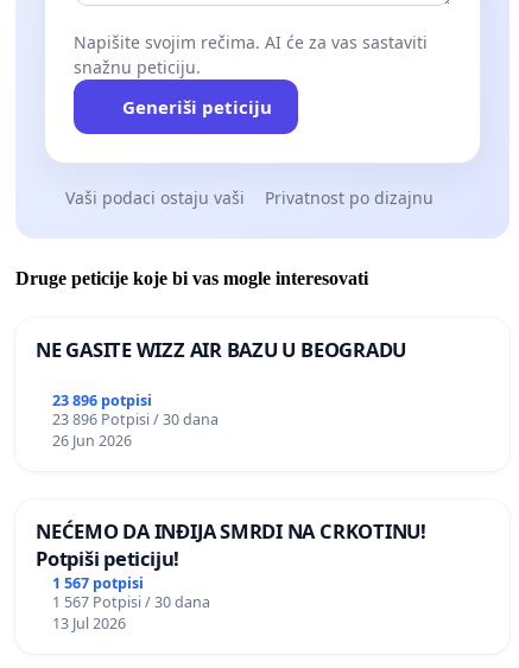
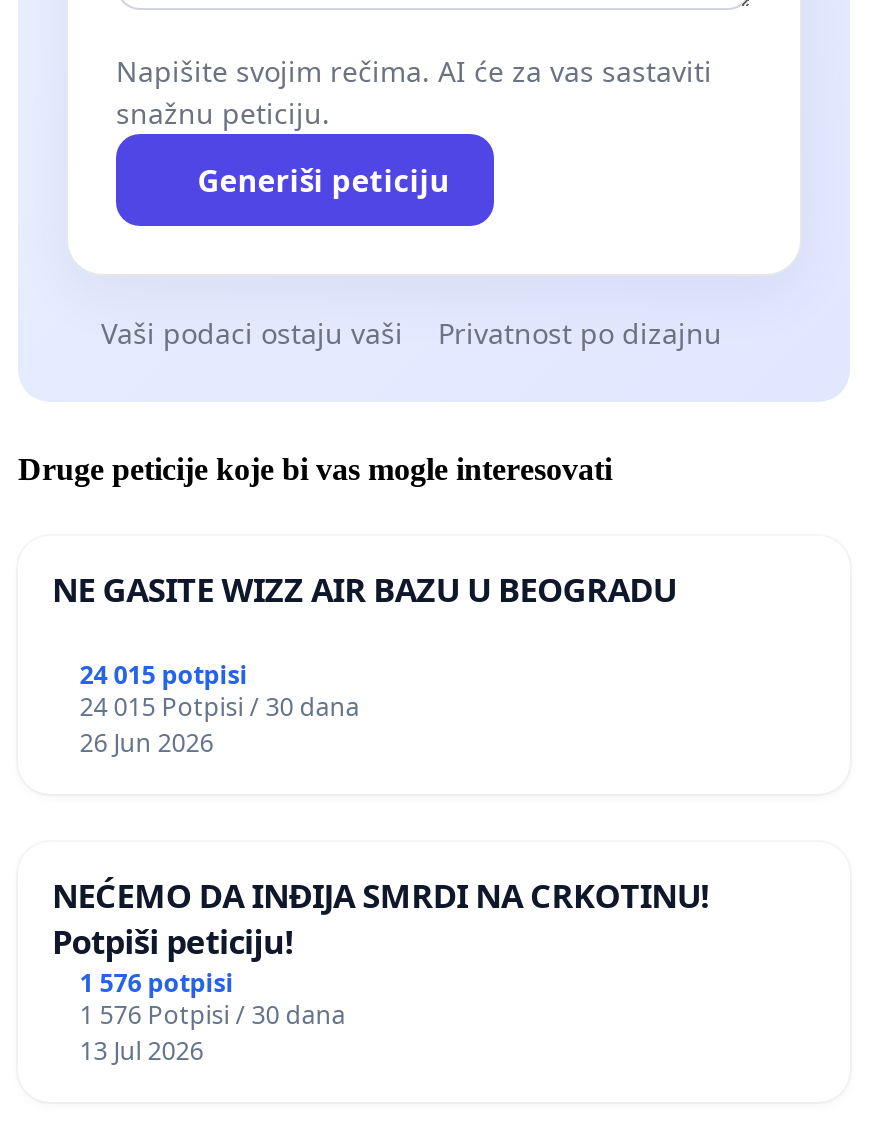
- 23 896 potpisi
+ 24 015 potpisi

- 23 896 Potpisi / 30 dana
+ 24 015 Potpisi / 30 dana

- 1 567 potpisi
+ 1 576 potpisi

- 1 567 Potpisi / 30 dana
+ 1 576 Potpisi / 30 dana
